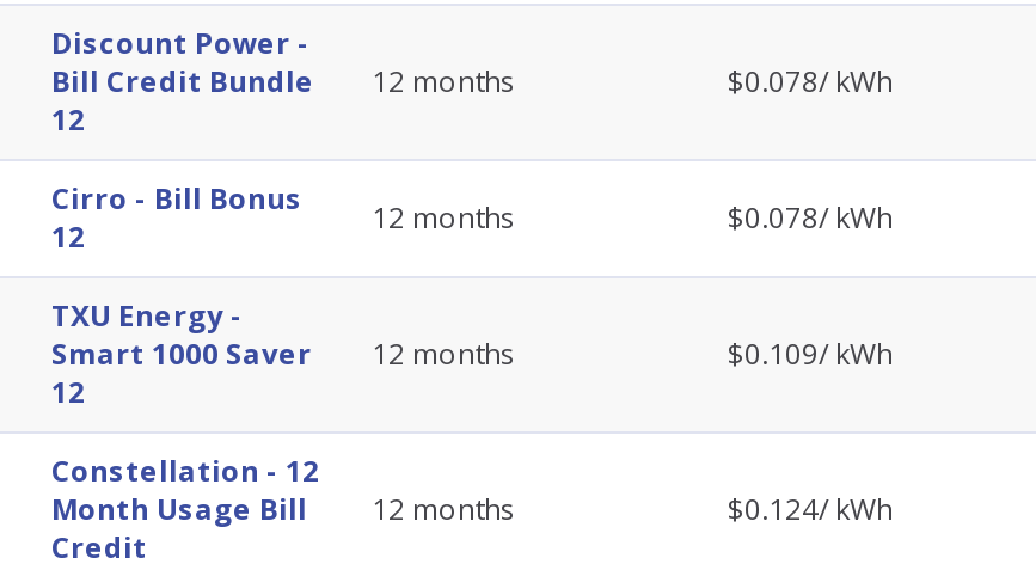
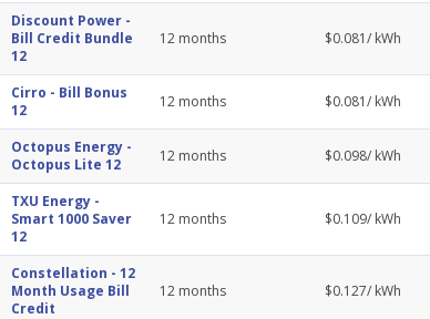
- $0.078/ kWh
+ $0.081/ kWh

- $0.078/ kWh
+ $0.081 / kWh
+ Octopus Energy -
+ Octopus Lite 12
+ 12 months
+ $0.098 / kWh

- $0.124/ kWh
+ $0.127/ kWh
